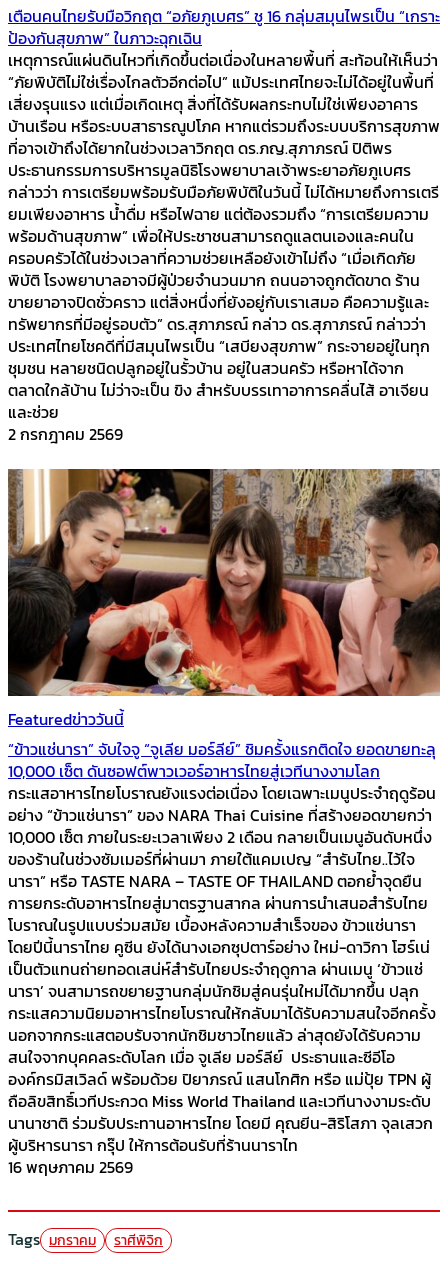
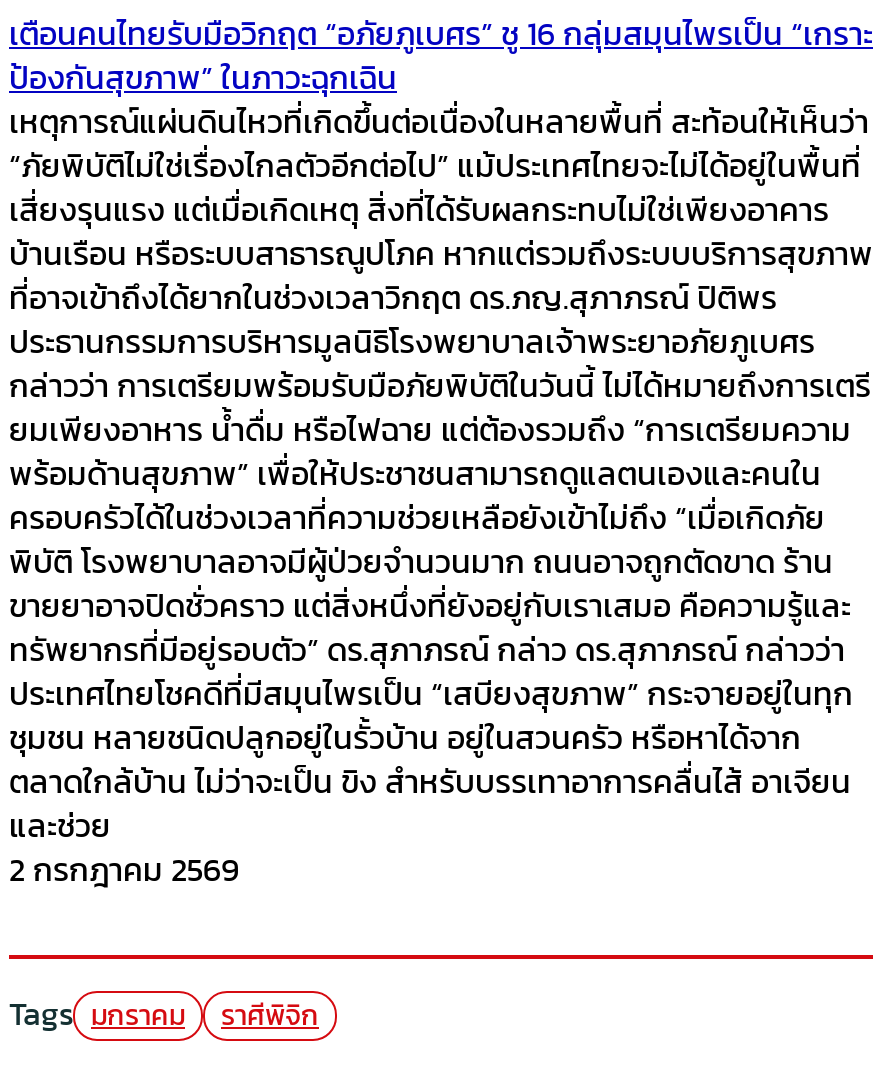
- [image]
- Featuredข่าววันนี้
- “ข้าวแช่นารา” จับใจจู “จูเลีย มอร์ลีย์” ชิมครั้งแรกติดใจ ยอดขายทะลุ
- 10,000 เซ็ต ดันซอฟต์พาวเวอร์อาหารไทยสู่เวทีนางงามโลก
- กระแสอาหารไทยโบราณยังแรงต่อเนื่อง โดยเฉพาะเมนูประจำฤดูร้อน
- อย่าง “ข้าวแช่นารา” ของ NARA Thai Cuisine ที่สร้างยอดขายกว่า
- 10,000 เซ็ต ภายในระยะเวลาเพียง 2 เดือน กลายเป็นเมนูอันดับหนึ่ง
- ของร้านในช่วงซัมเมอร์ที่ผ่านมา ภายใต้แคมเปญ “สำรับไทย..ไว้ใจ
- นารา” หรือ TASTE NARA – TASTE OF THAILAND ตอกย้ำจุดยืน
- การยกระดับอาหารไทยสู่มาตรฐานสากล ผ่านการนำเสนอสำรับไทย
- โบราณในรูปแบบร่วมสมัย เบื้องหลังความสำเร็จของ ข้าวแช่นารา
- โดยปีนี้นาราไทย คูซีน ยังได้นางเอกซุปตาร์อย่าง ใหม่-ดาวิกา โฮร์เน่
- เป็นตัวแทนถ่ายทอดเสน่ห์สำรับไทยประจำฤดูกาล ผ่านเมนู ‘ข้าวแช่
- นารา’ จนสามารถขยายฐานกลุ่มนักชิมสู่คนรุ่นใหม่ได้มากขึ้น ปลุก
- กระแสความนิยมอาหารไทยโบราณให้กลับมาได้รับความสนใจอีกครั้ง
- นอกจากกระแสตอบรับจากนักชิมชาวไทยแล้ว ล่าสุดยังได้รับความ
- สนใจจากบุคคลระดับโลก เมื่อ จูเลีย มอร์ลีย์ ประธานและซีอีโอ
- องค์กรมิสเวิลด์ พร้อมด้วย ปิยาภรณ์ แสนโกศิก หรือ แม่ปุ้ย TPN ผู้
- ถือลิขสิทธิ์เวทีประกวด Miss World Thailand และเวทีนางงามระดับ
- นานาชาติ ร่วมรับประทานอาหารไทย โดยมี คุณยีน-สิริโสภา จุลเสวก
- ผู้บริหารนารา กรุ๊ป ให้การต้อนรับที่ร้านนาราไท
- 16 พฤษภาคม 2569
